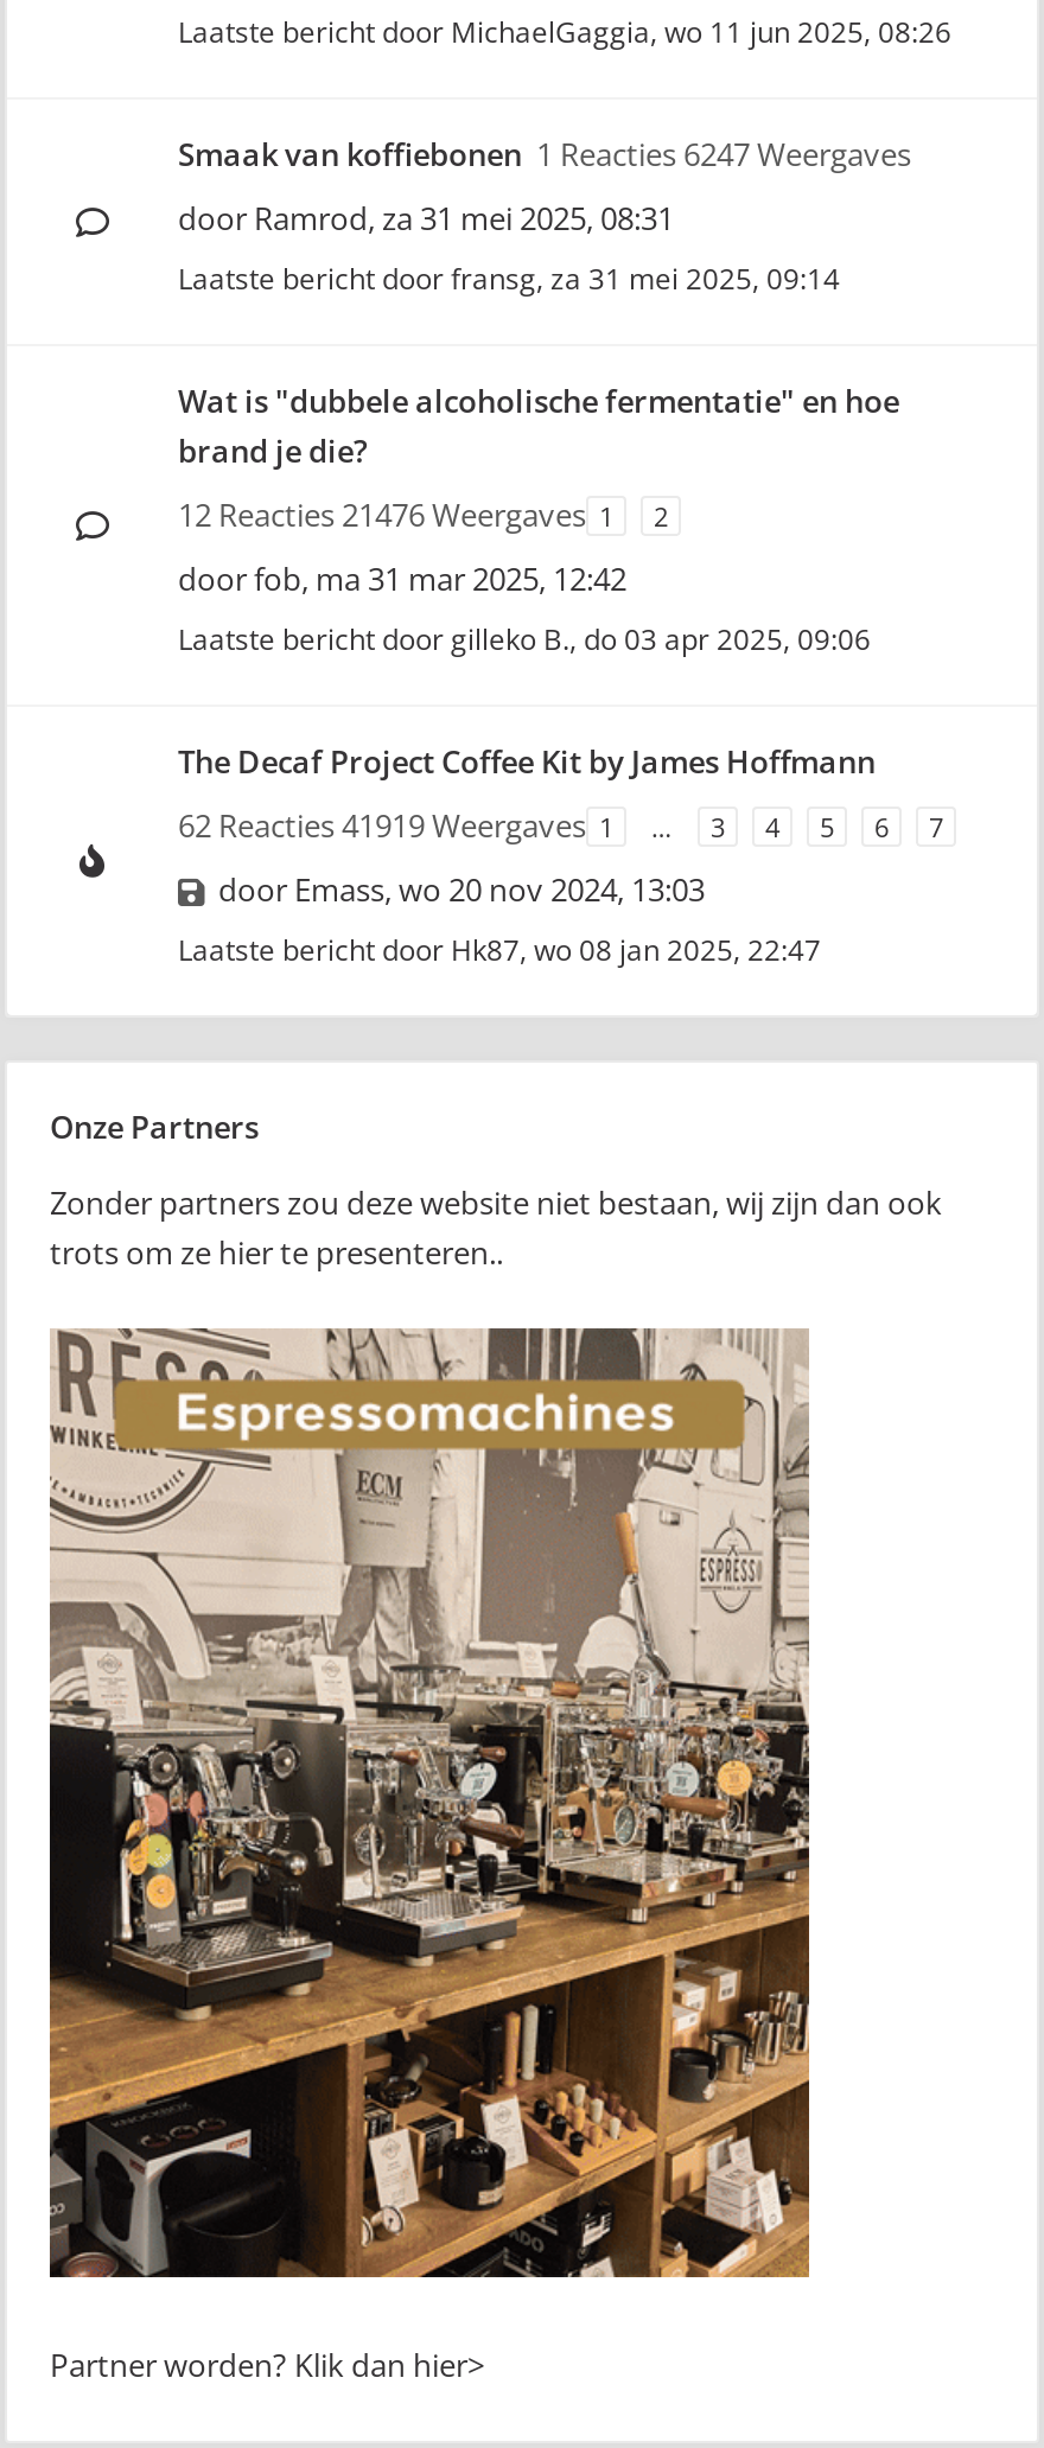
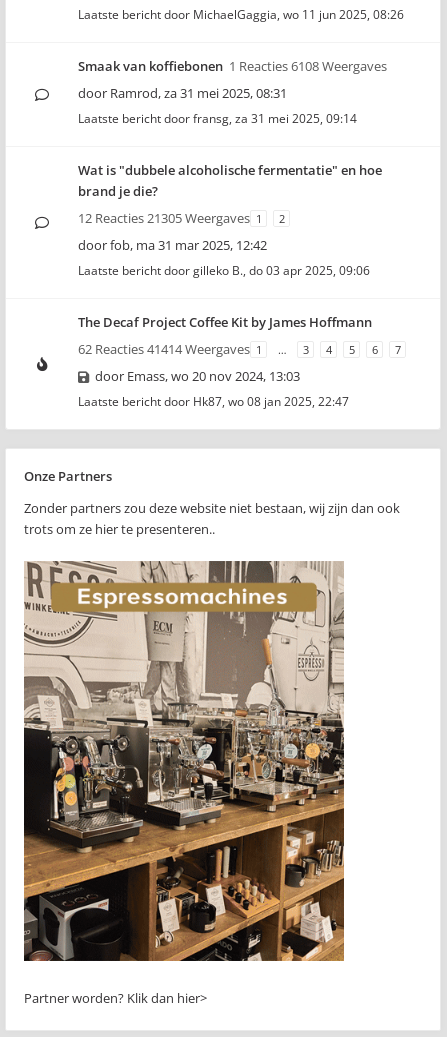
- Smaak van koffiebonen 1 Reacties 6247 Weergaves
+ Smaak van koffiebonen 1 Reacties 6108 Weergaves

- 12 Reacties 21476 Weergaves 1
+ 12 Reacties 21305 Weergaves 1

- 62 Reacties 41919 Weergaves 1
+ 62 Reacties 41414 Weergaves 1
